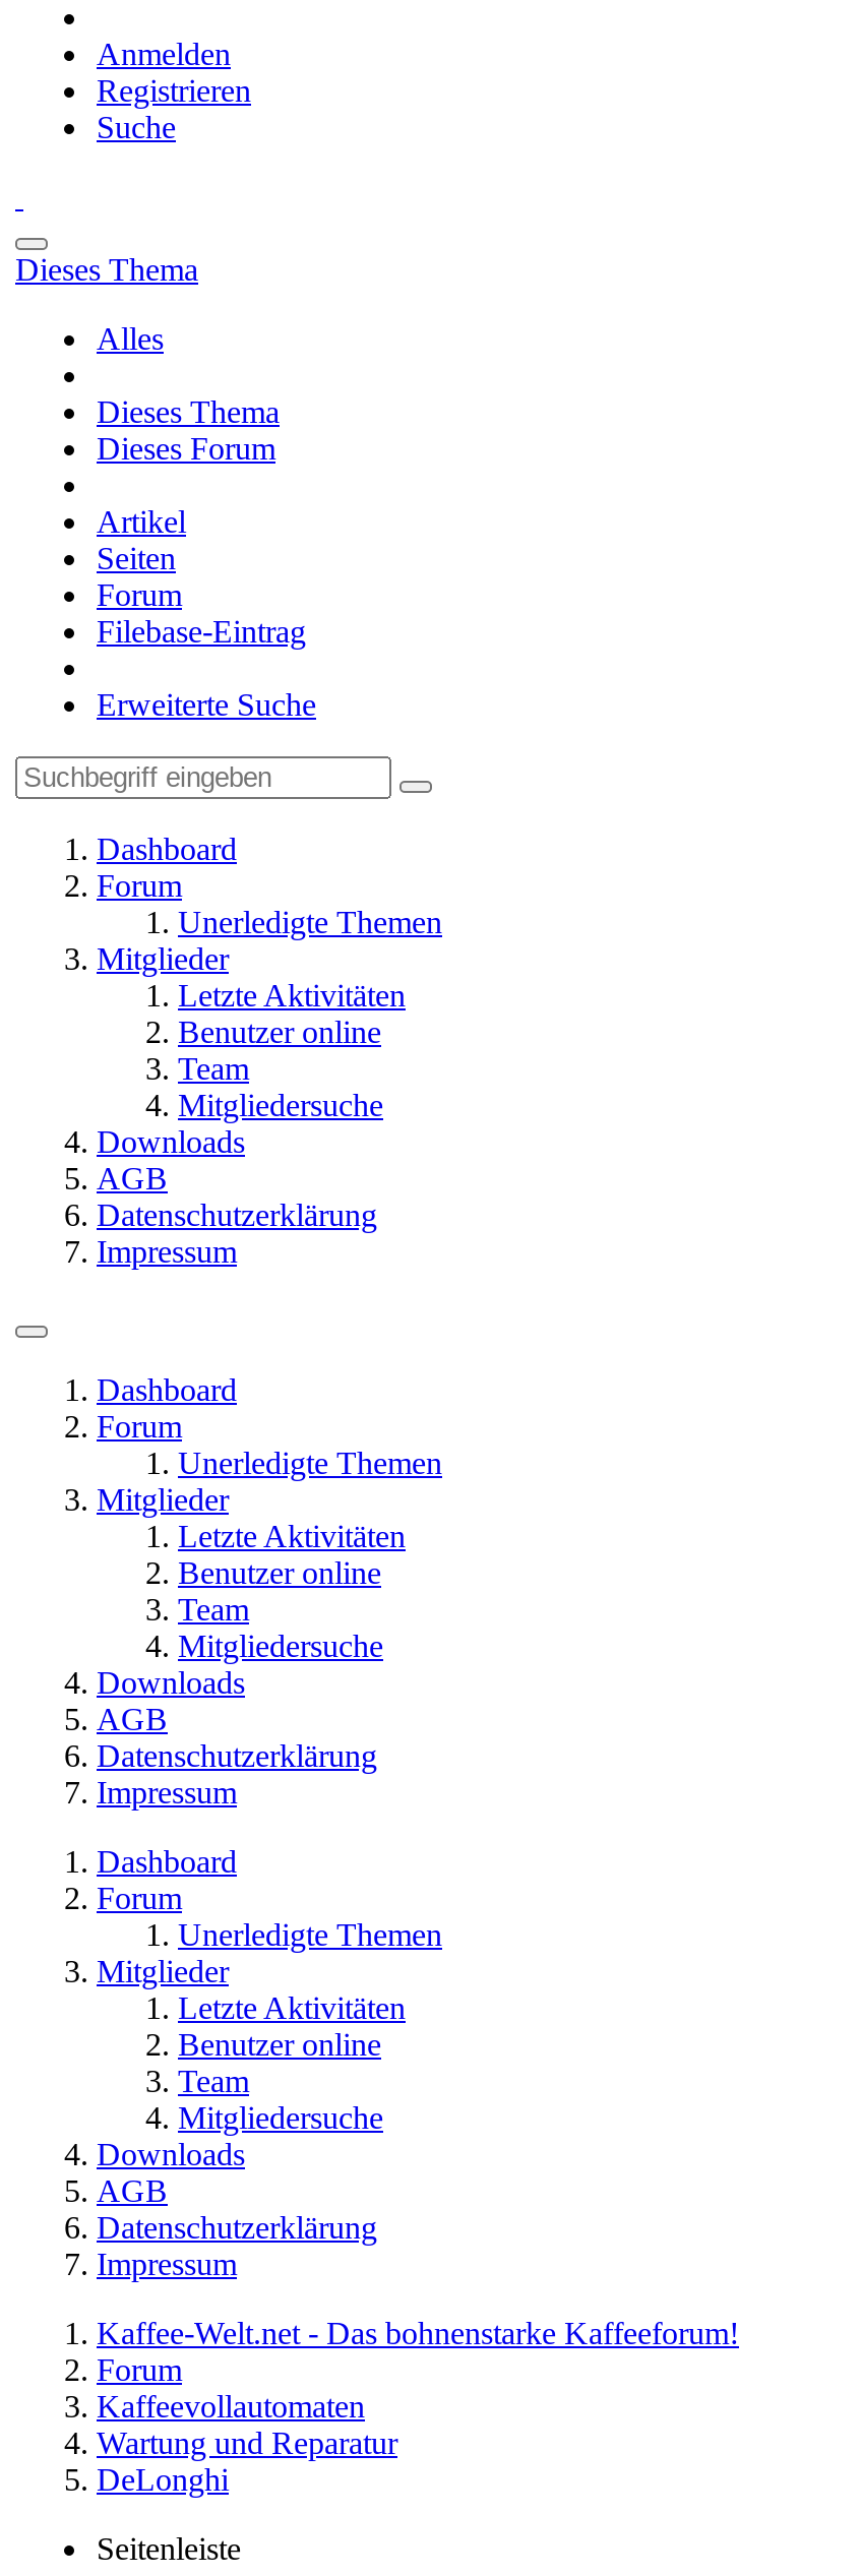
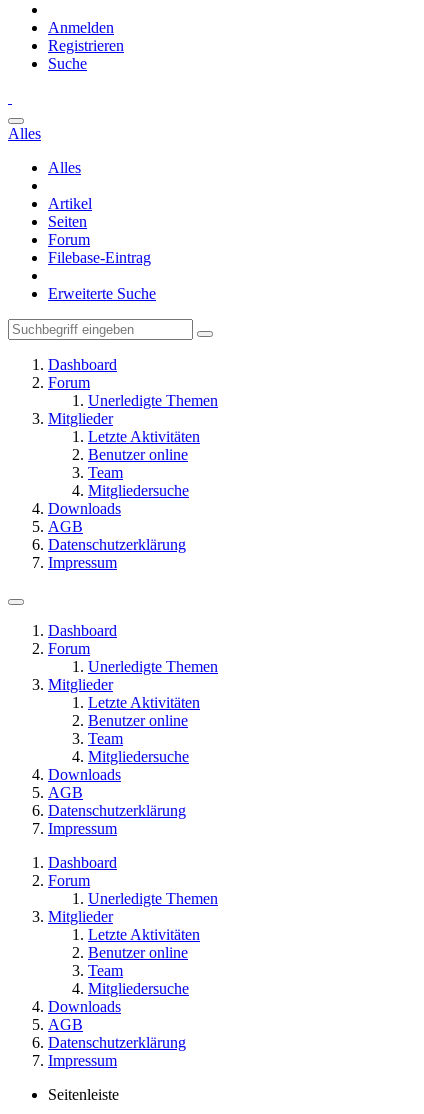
- Dieses Thema

- Dieses Thema
- Dieses Forum
+ Alles

- Kaffee-Welt.net - Das bohnenstarke Kaffeeforum!
- Forum
- Kaffeevollautomaten
- Wartung und Reparatur
- DeLonghi
